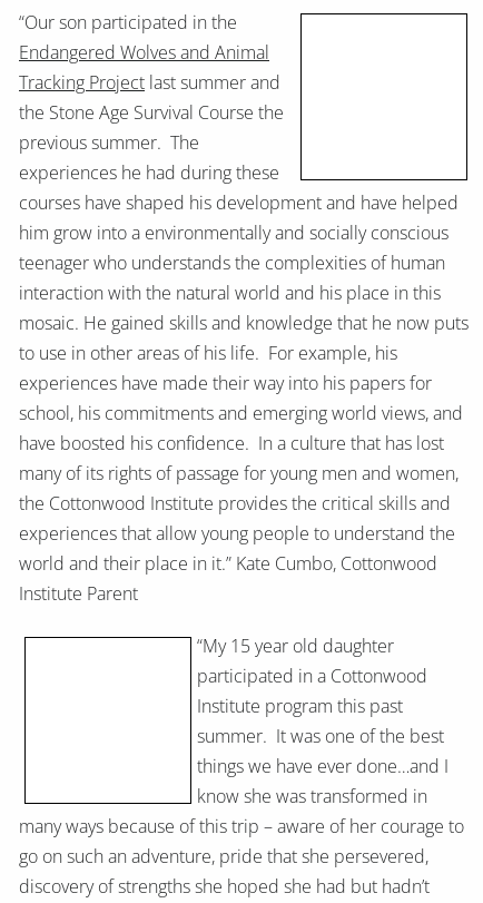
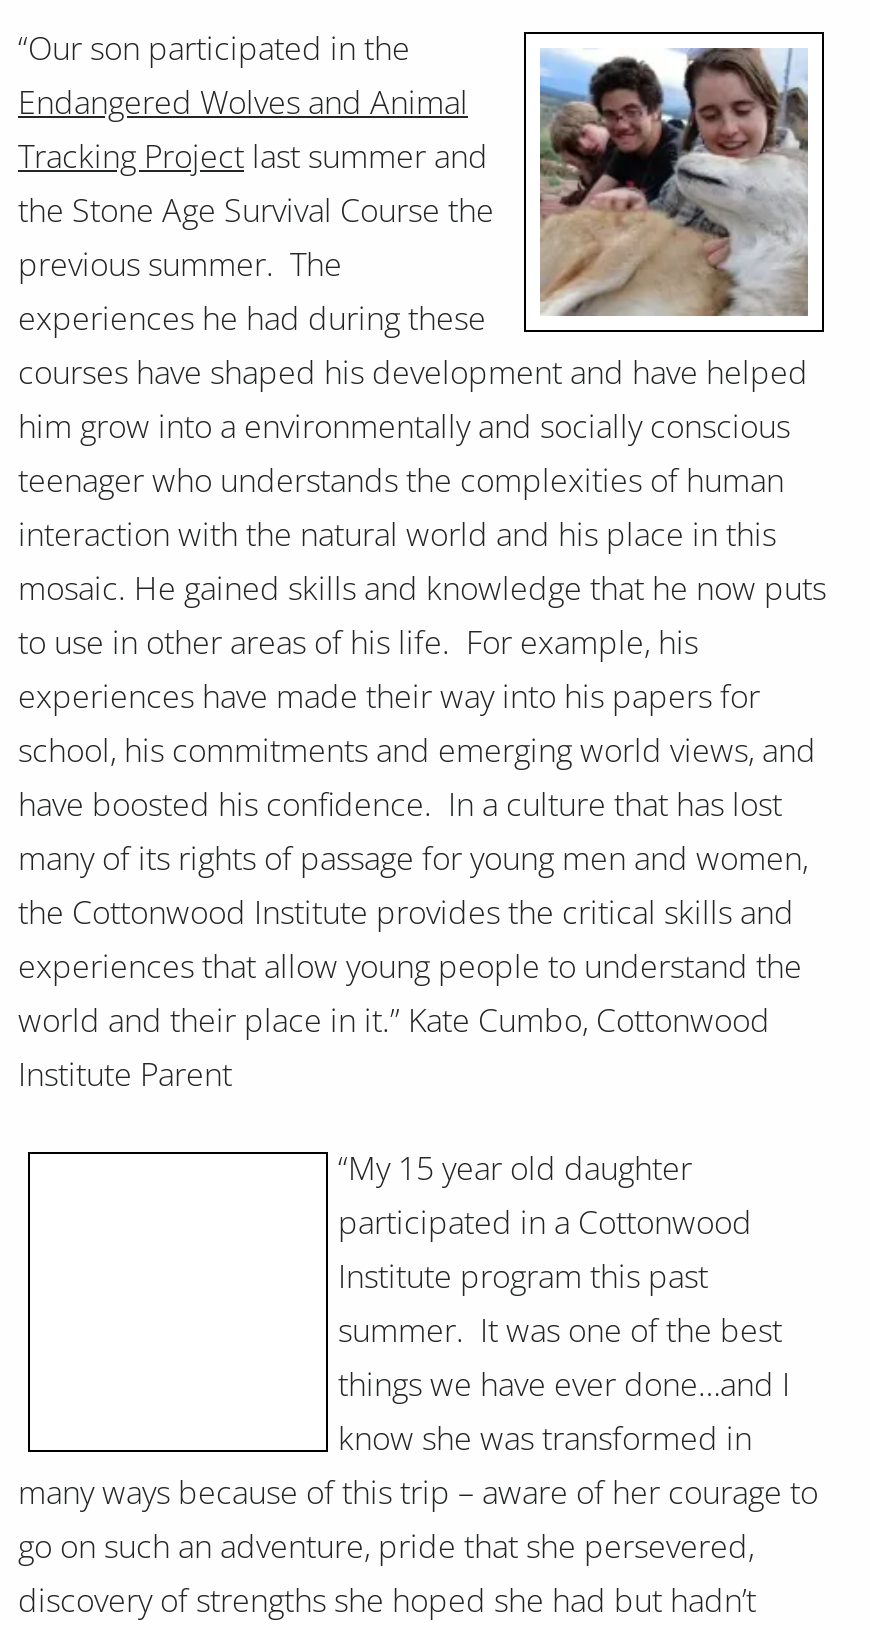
+ [image]
